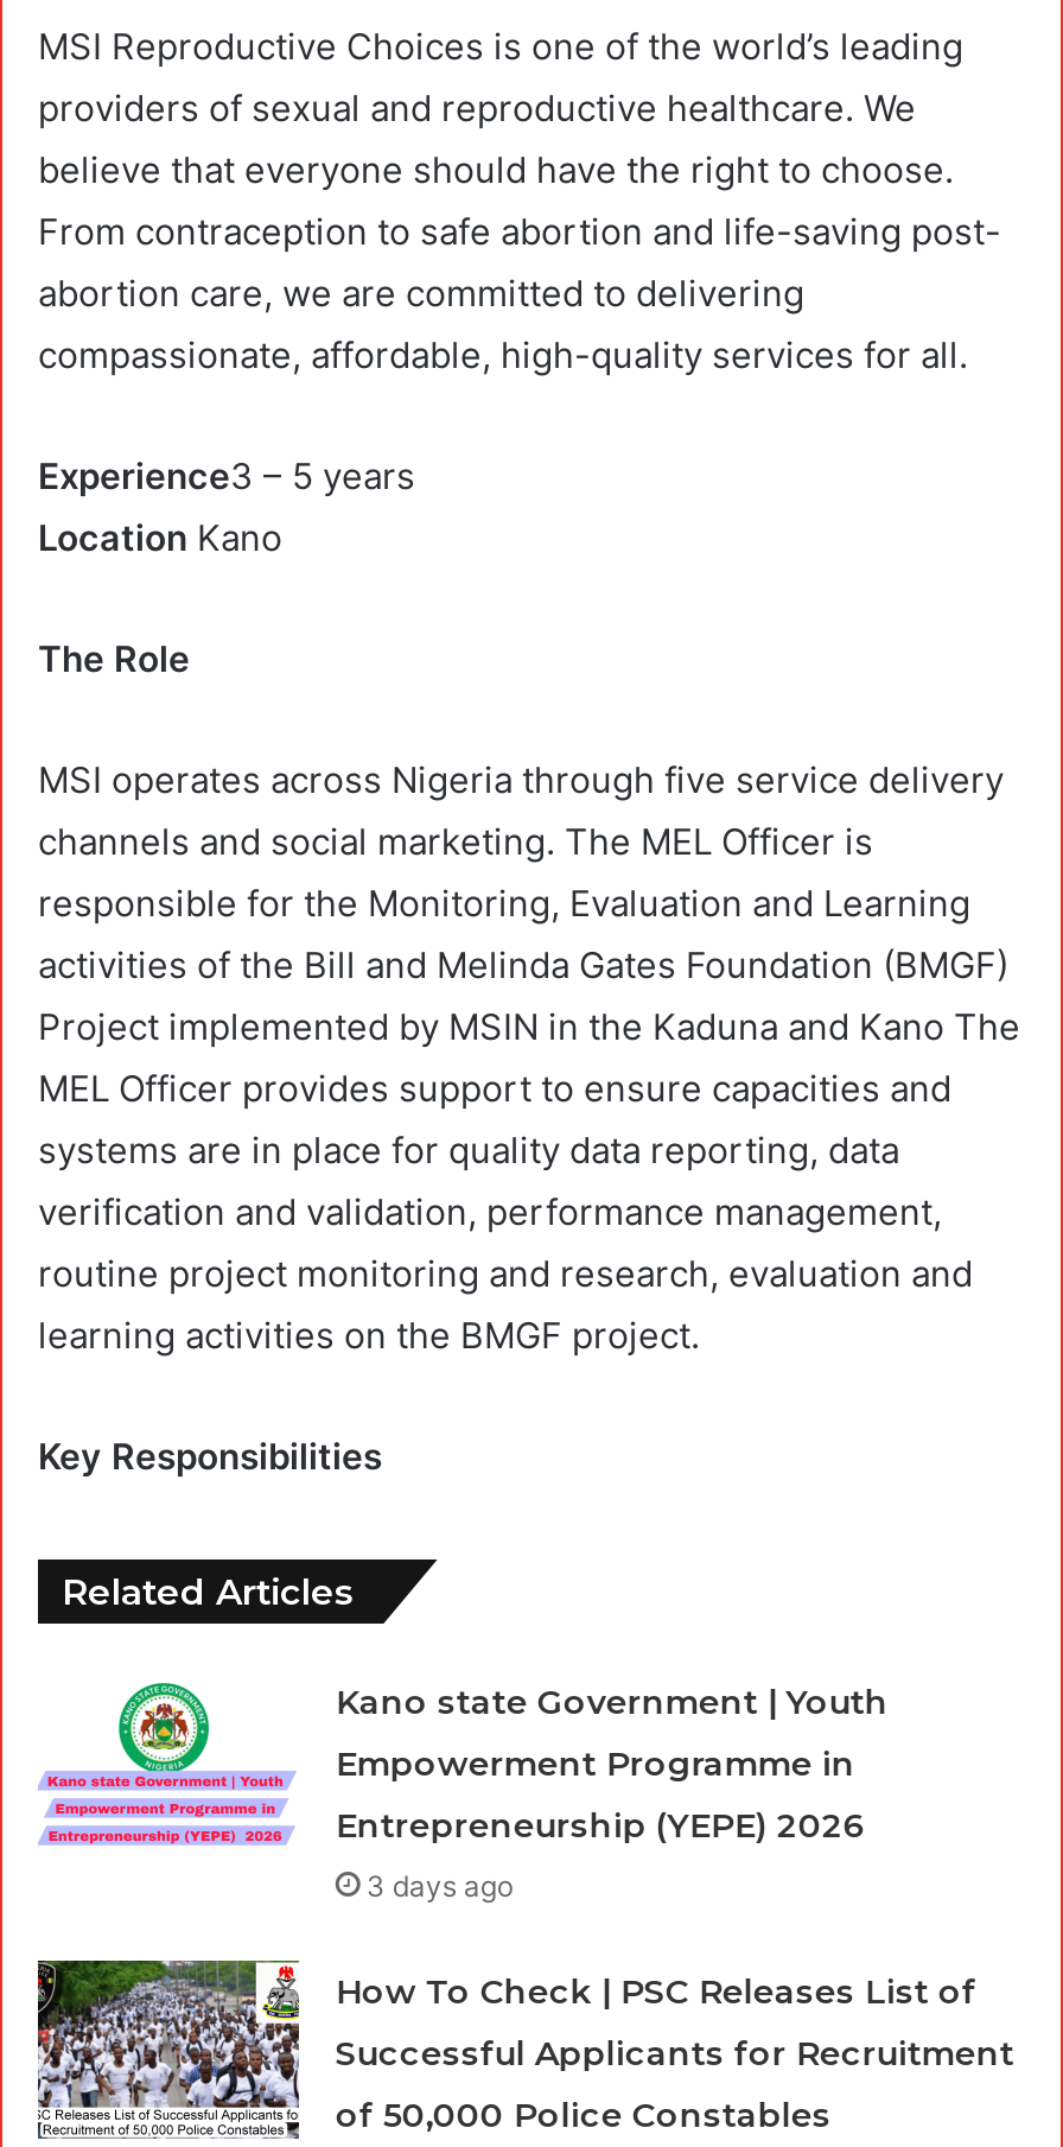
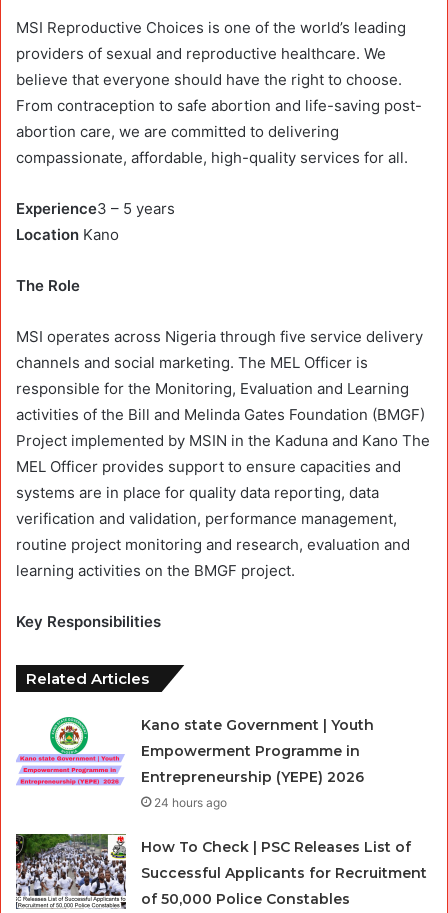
- 3 days ago
+ 24 hours ago
